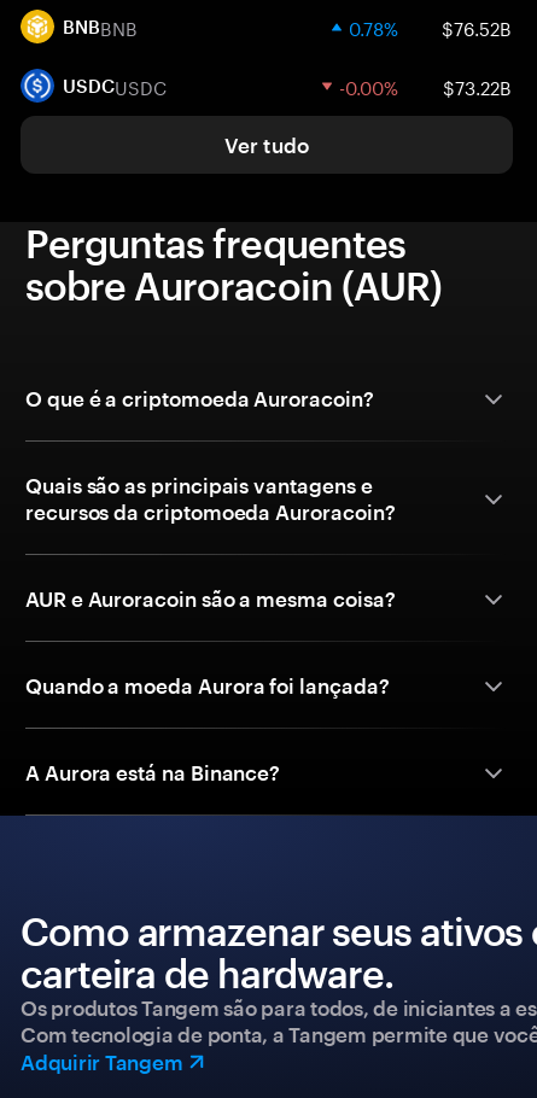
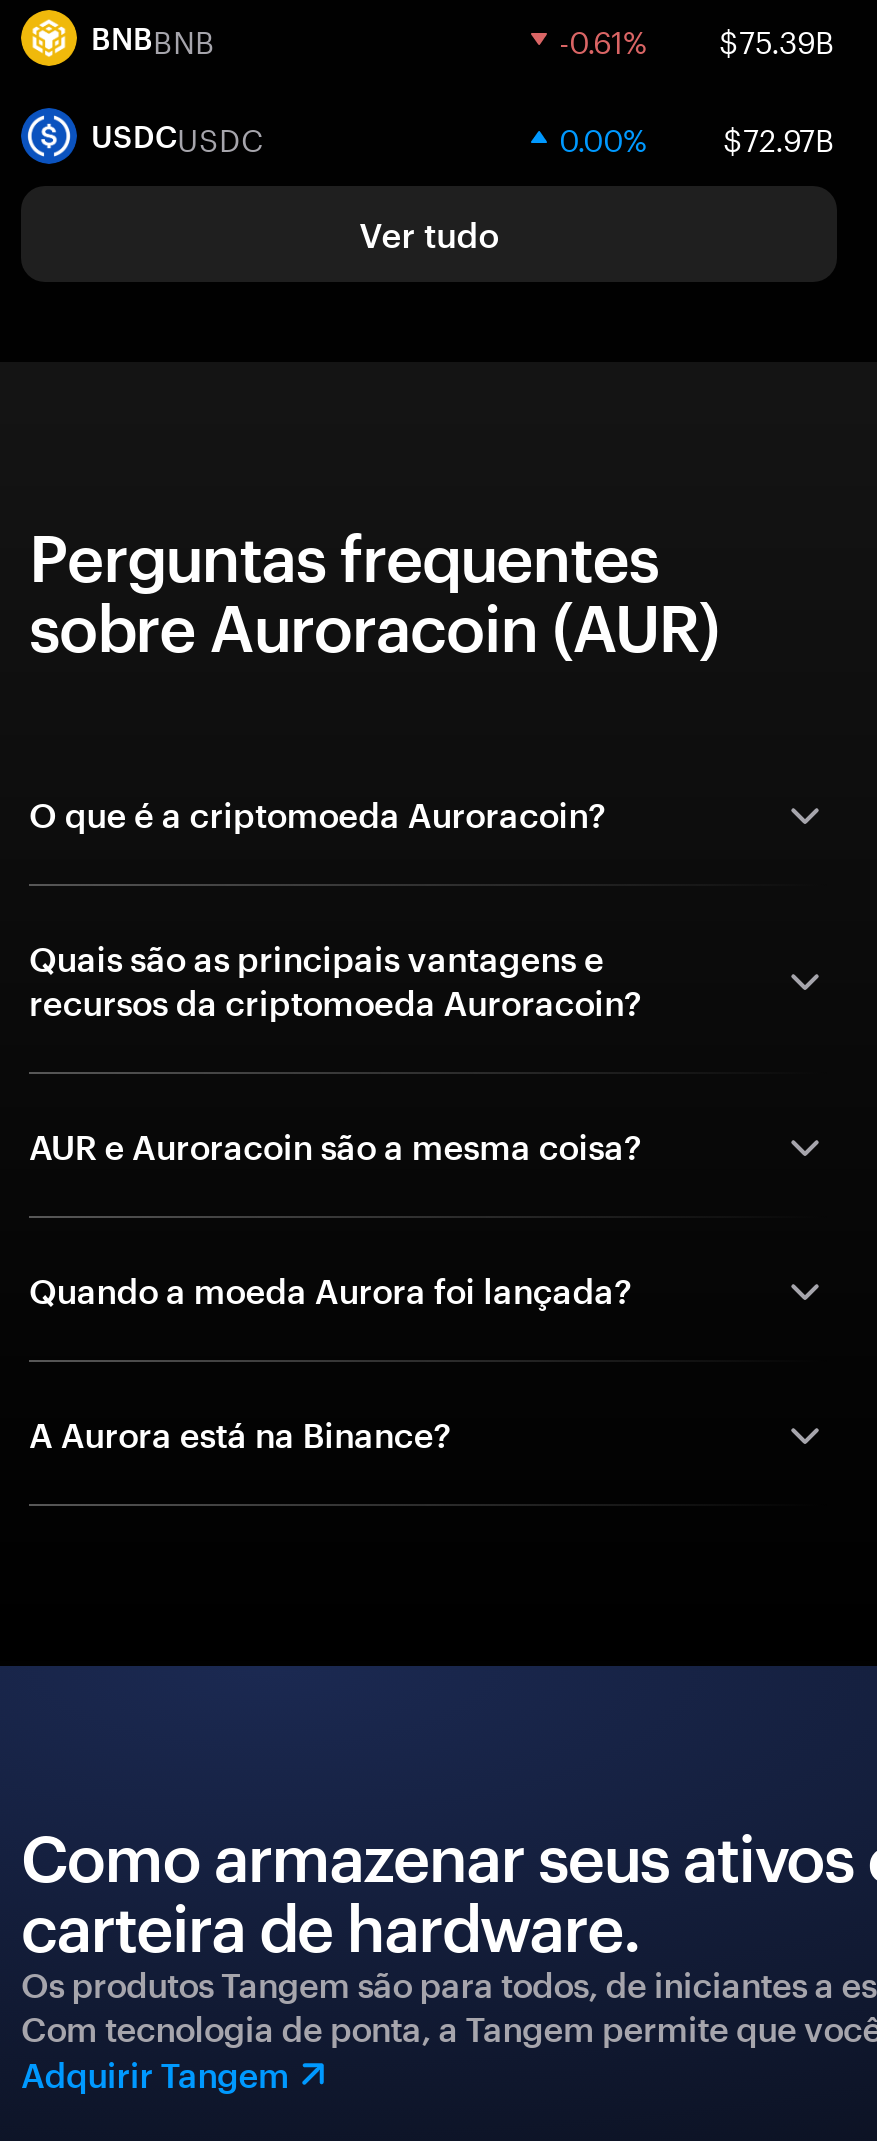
- 0.78%
- $76.52B
+ -0.61%
+ $75.39B

- -0.00%
- $73.22B
+ 0.00%
+ $72.97B
